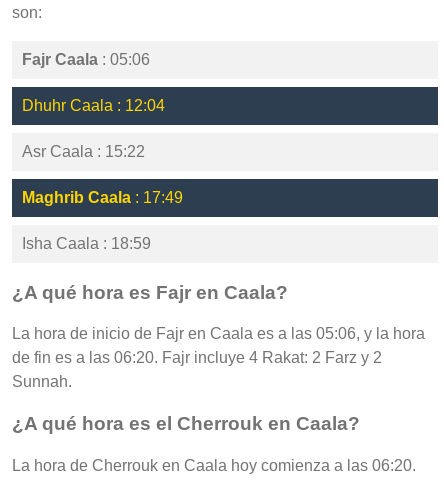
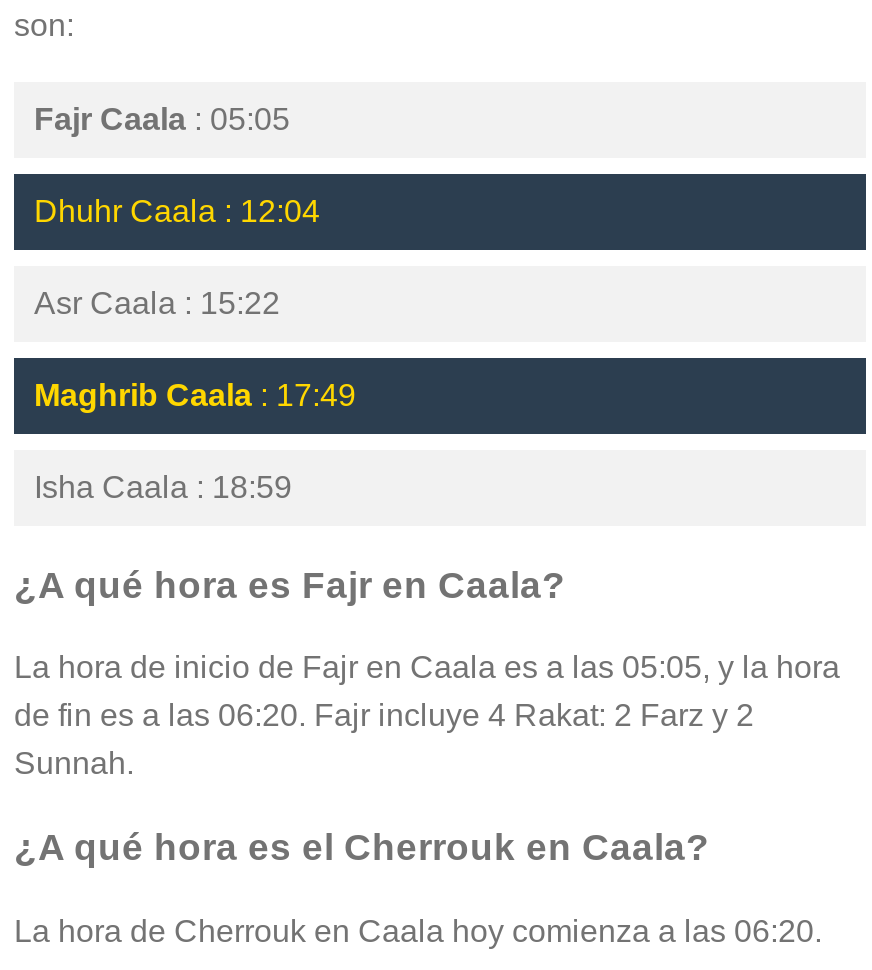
- Fajr Caala: 05:06
+ Fajr Caala: 05:05

- La hora de inicio de Fajr en Caala es a las 05:06, y la hora
+ La hora de inicio de Fajr en Caala es a las 05:05, y la hora
